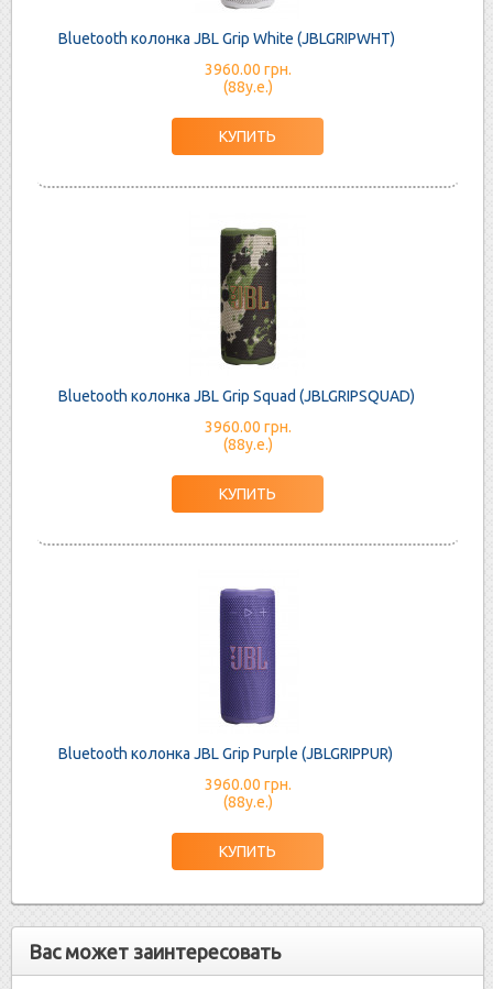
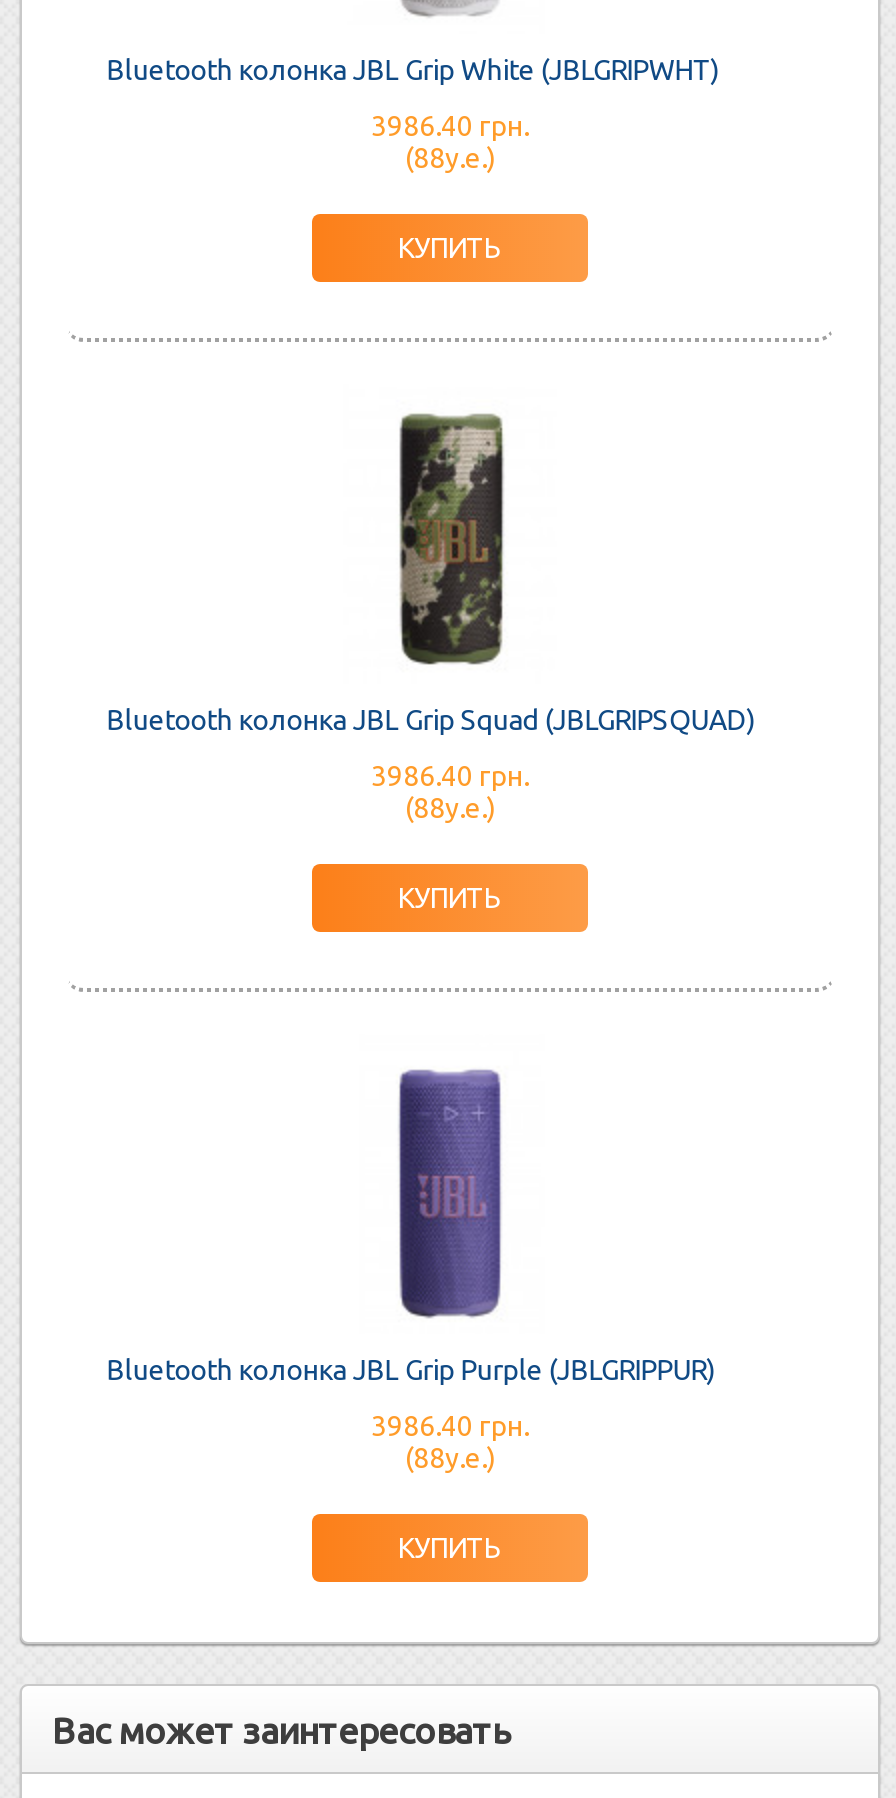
- 3960.00 грн.
+ 3986.40 грн.

- 3960.00 грн.
+ 3986.40 грн.

- 3960.00 грн.
+ 3986.40 грн.
